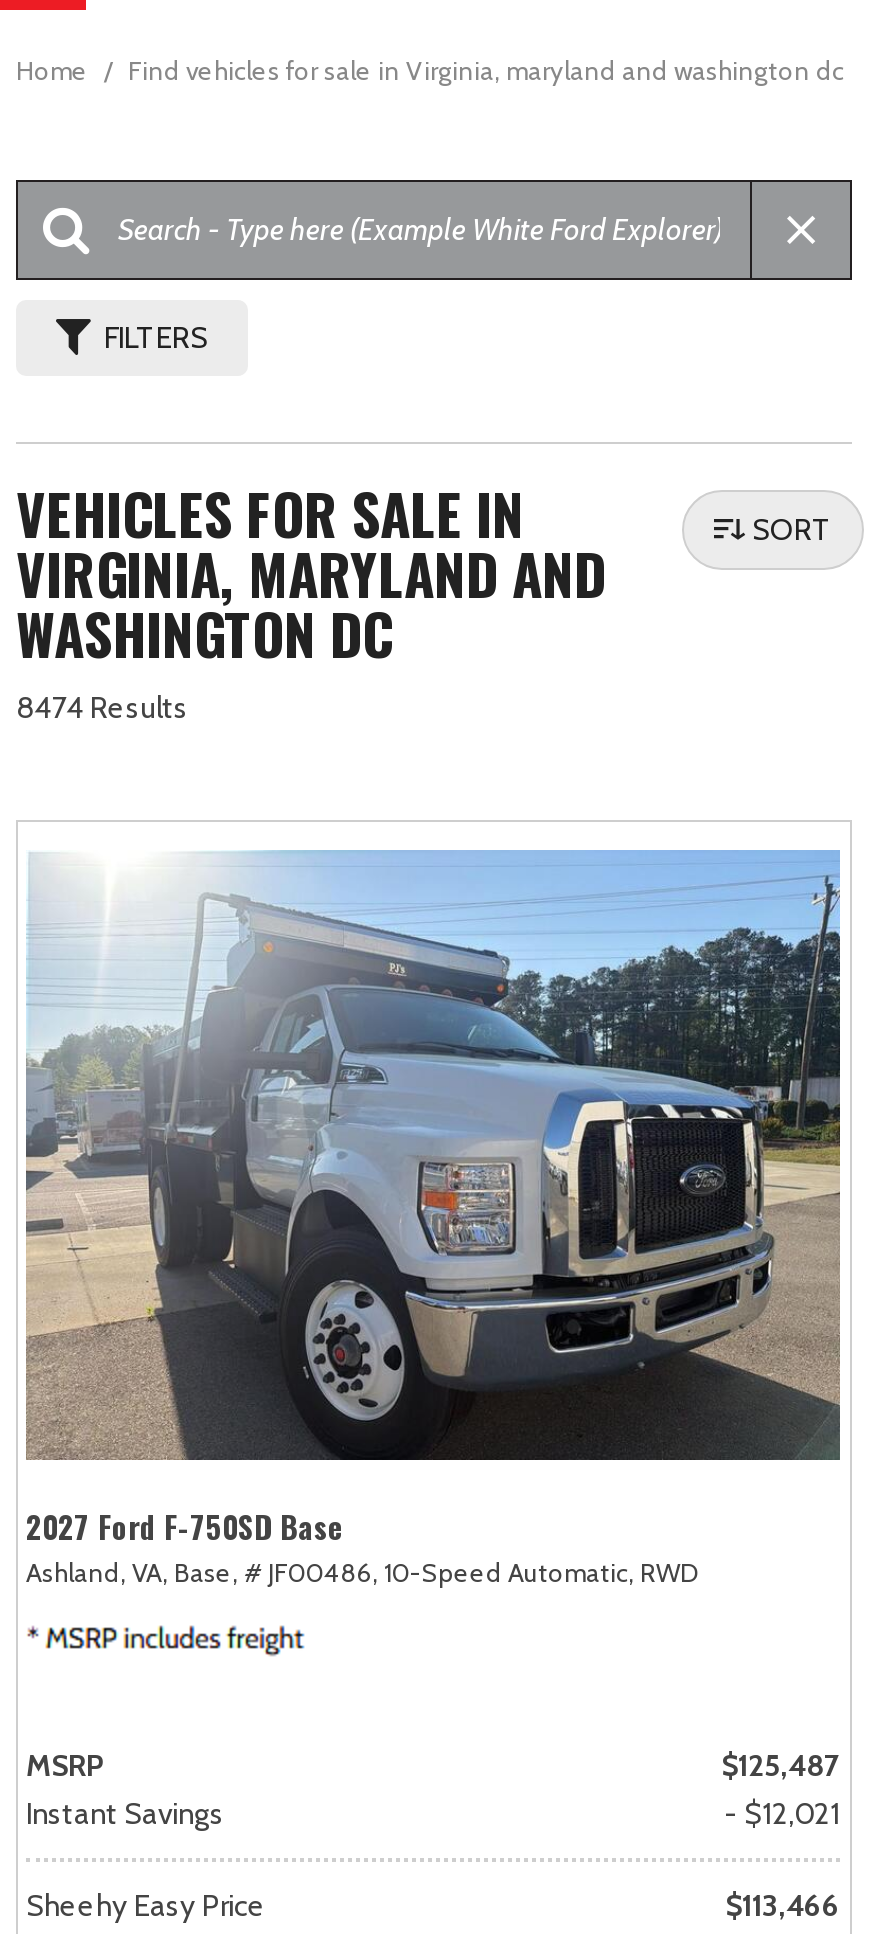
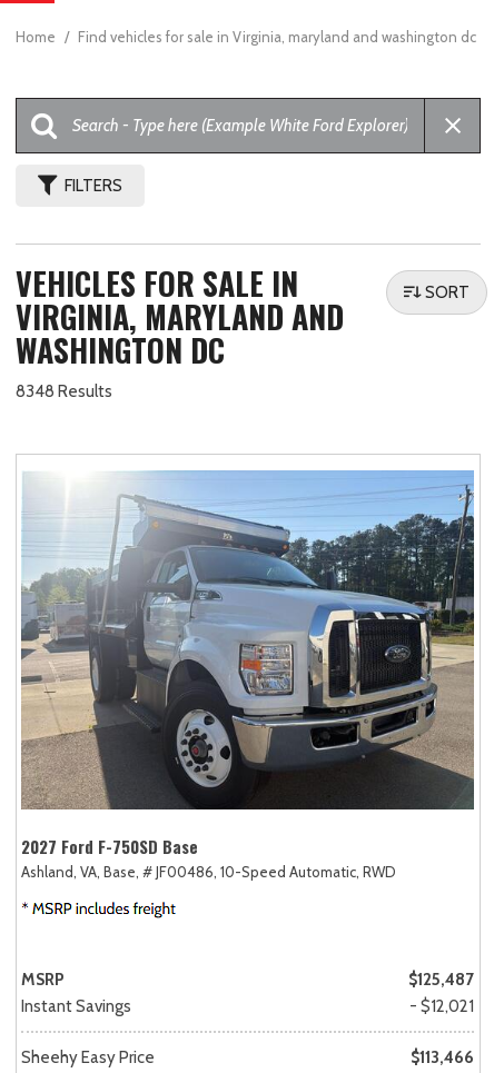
- 8474 Results
+ 8348 Results
